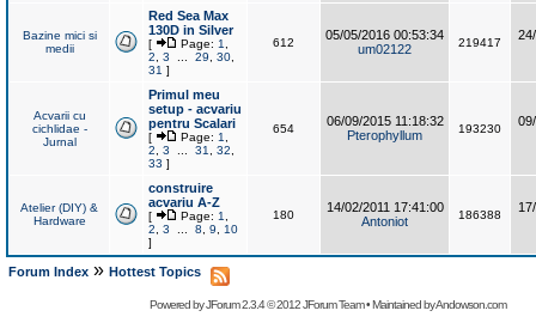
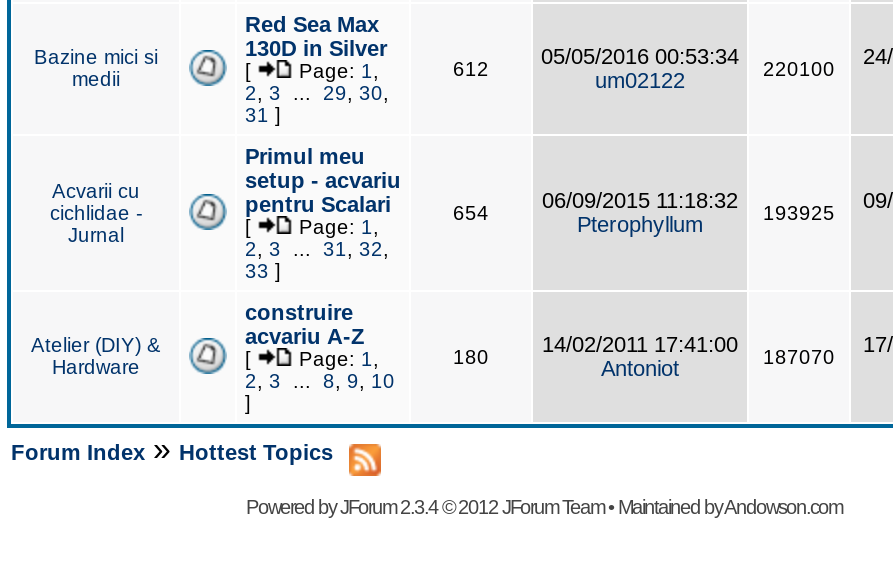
- 219417
+ 220100

- 193230
+ 193925

- 186388
+ 187070
